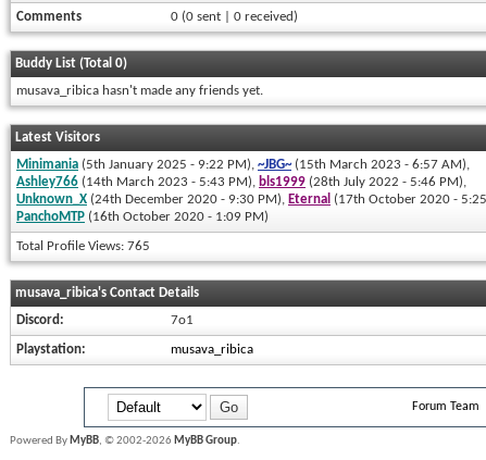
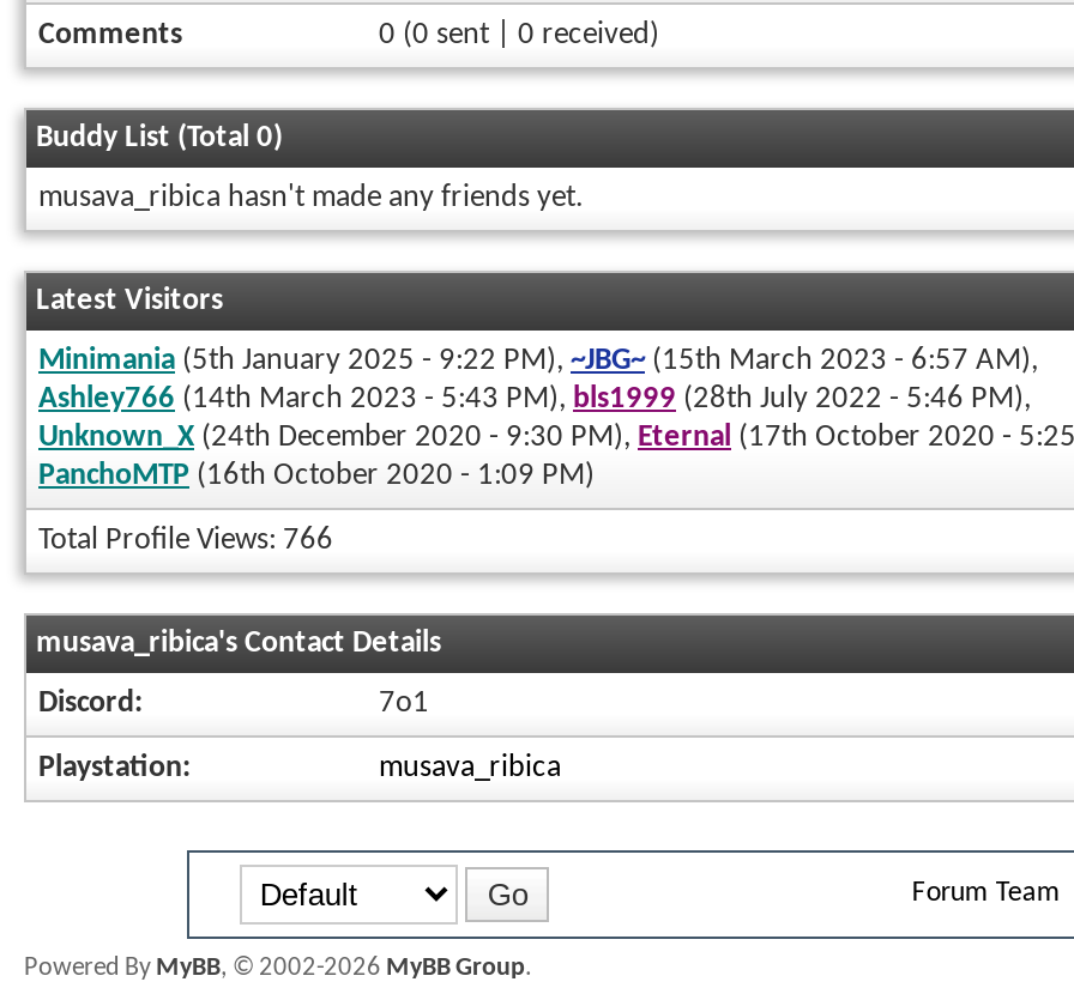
- Total Profile Views: 765
+ Total Profile Views: 766
